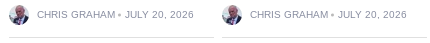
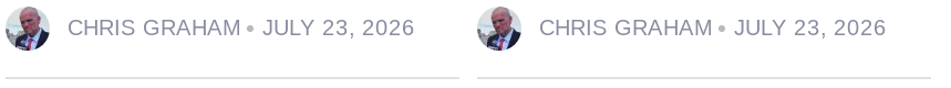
- CHRIS GRAHAM JULY 20, 2026
+ CHRIS GRAHAM JULY 23, 2026

- CHRIS GRAHAM JULY 20, 2026
+ CHRIS GRAHAM JULY 23, 2026
